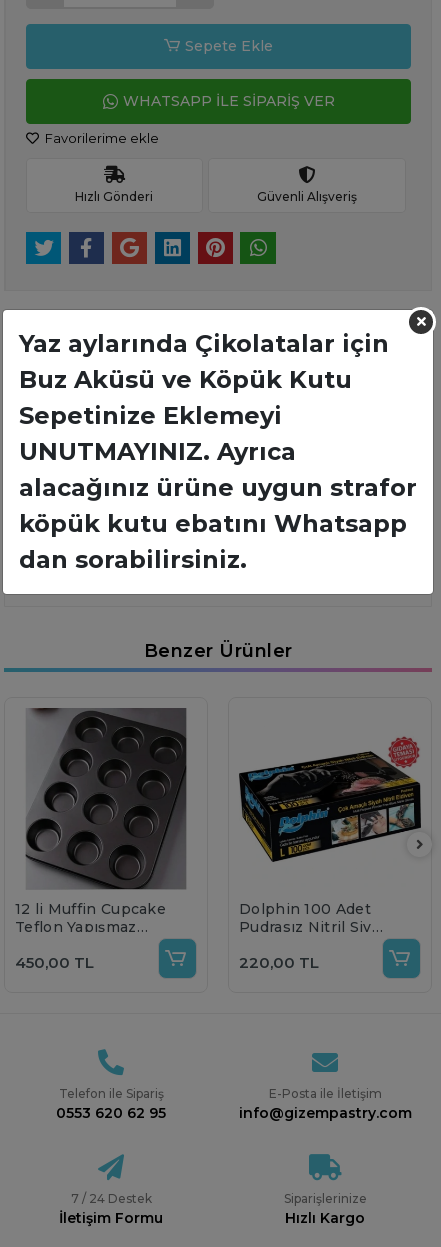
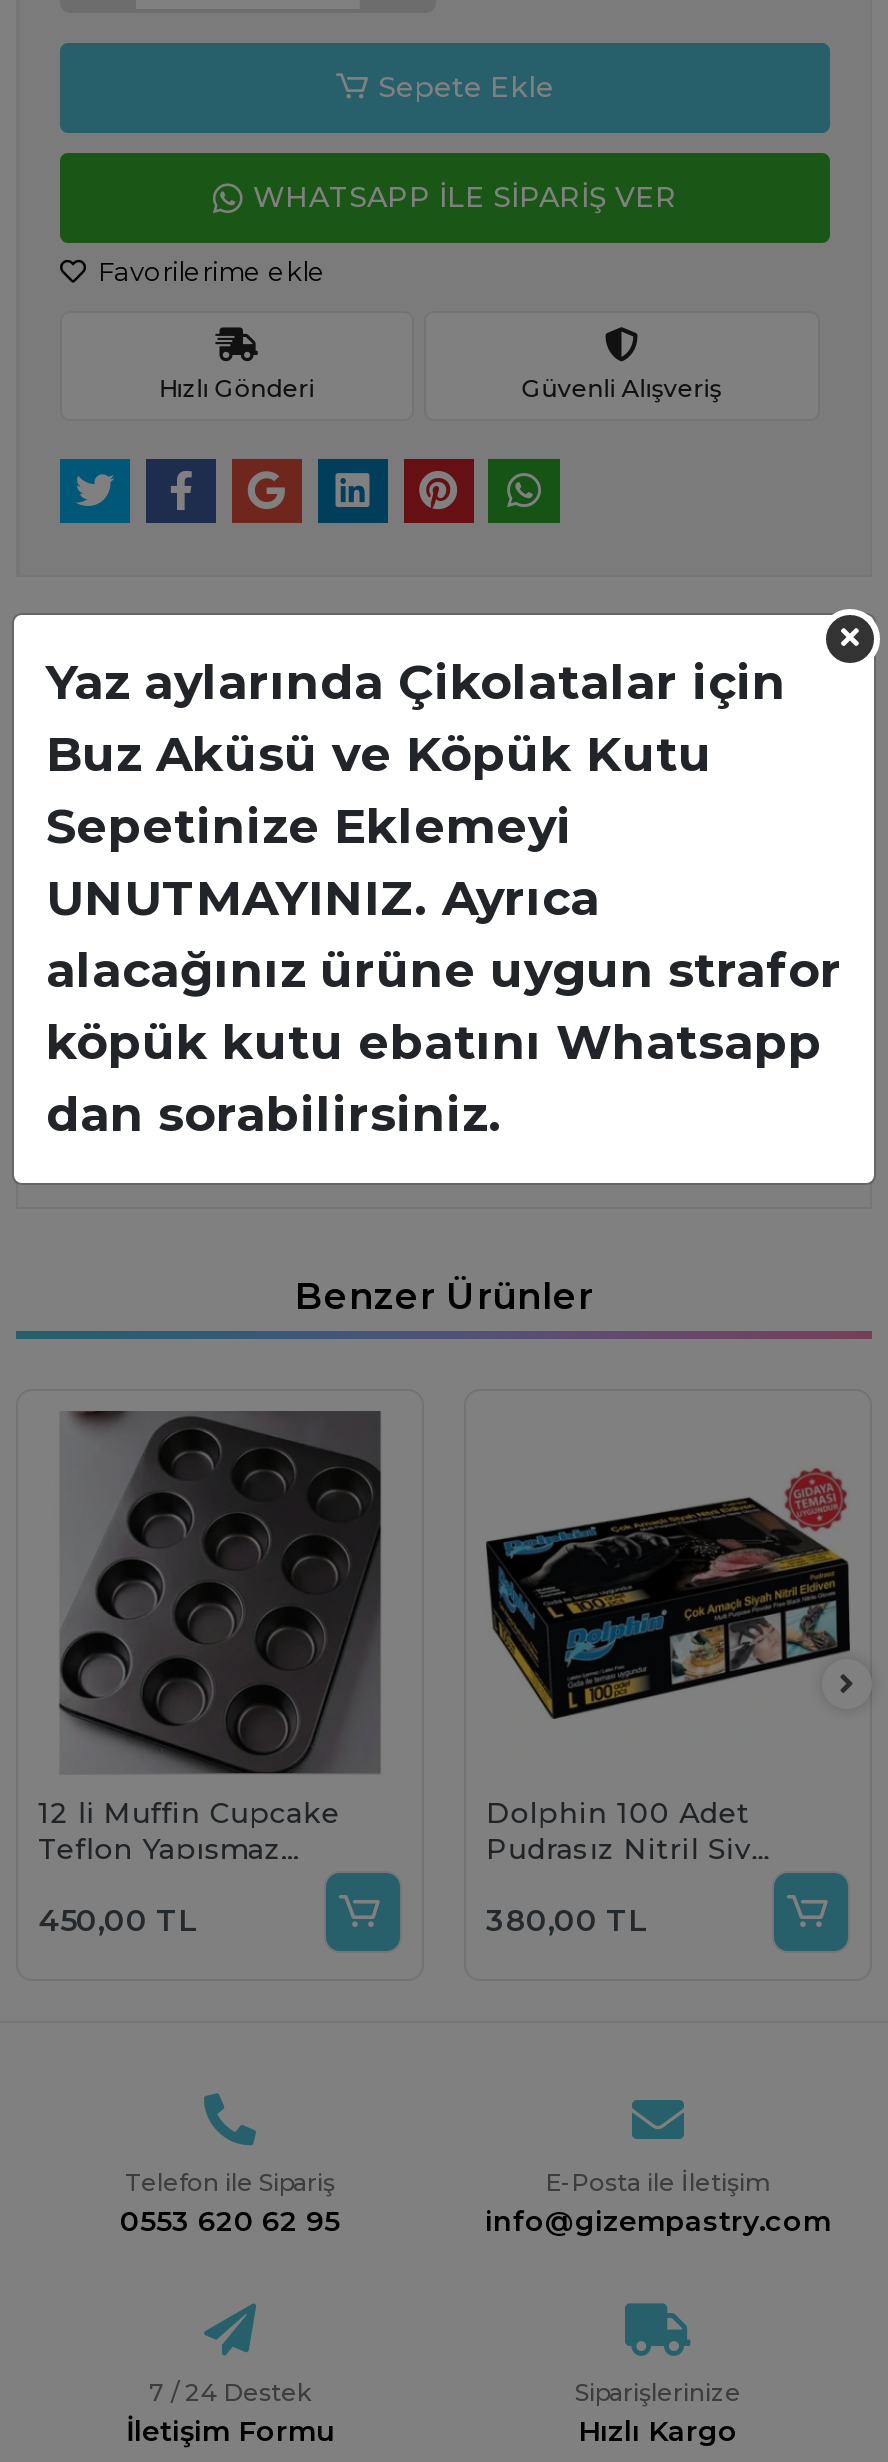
- 220,00 TL
+ 380,00 TL
